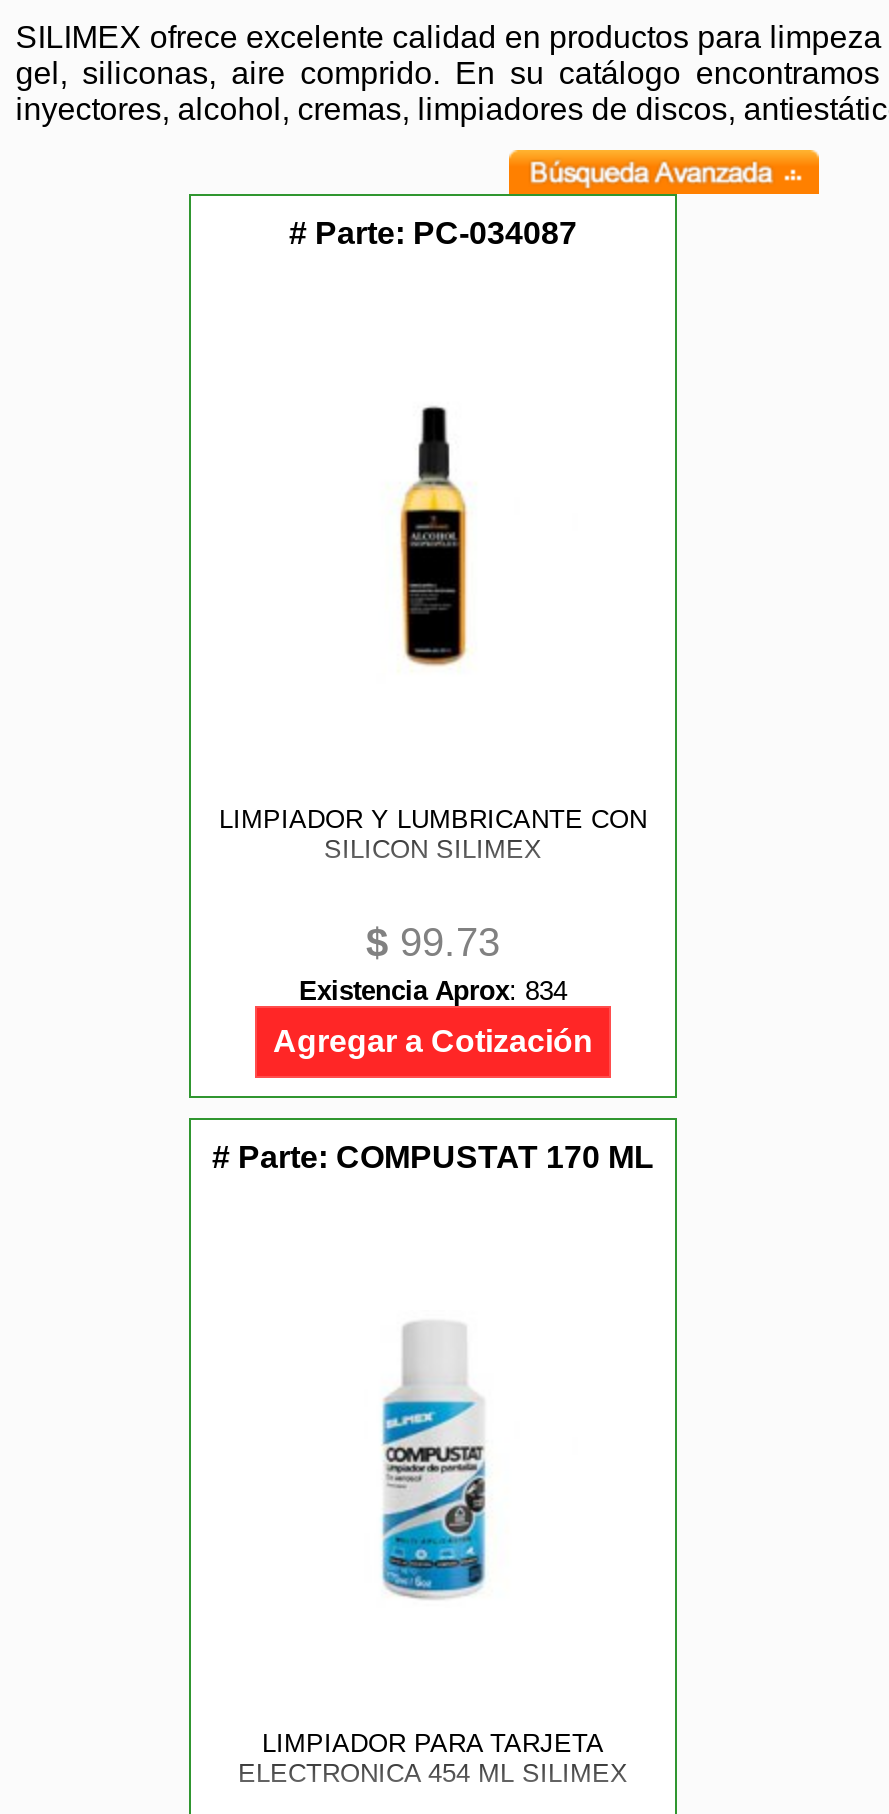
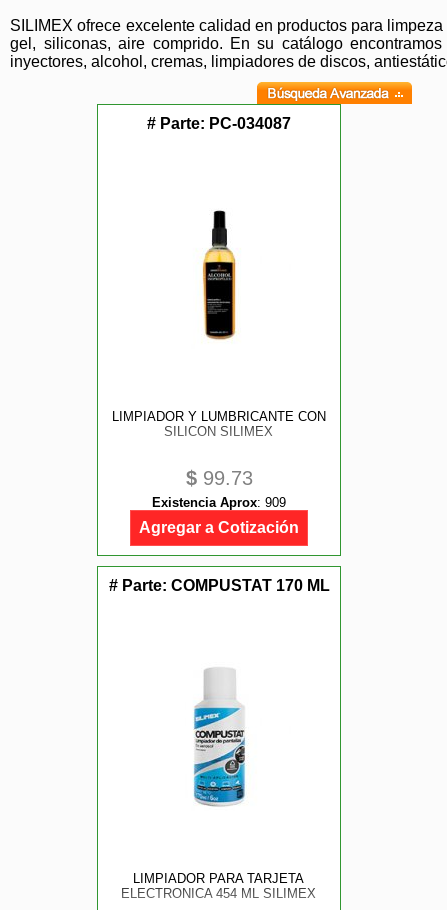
- Existencia Aprox: 834
+ Existencia Aprox: 909
